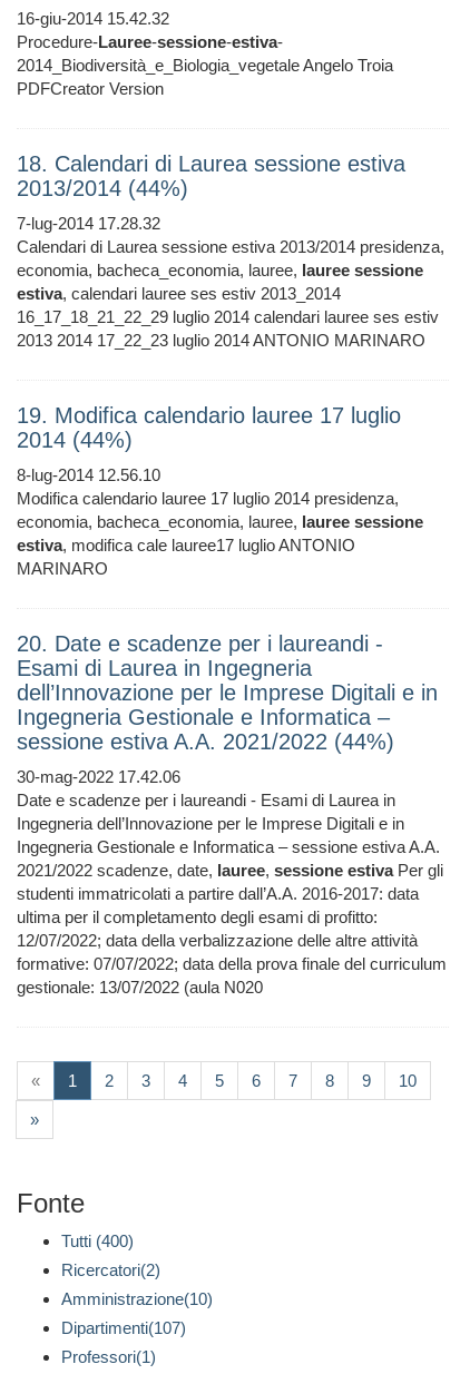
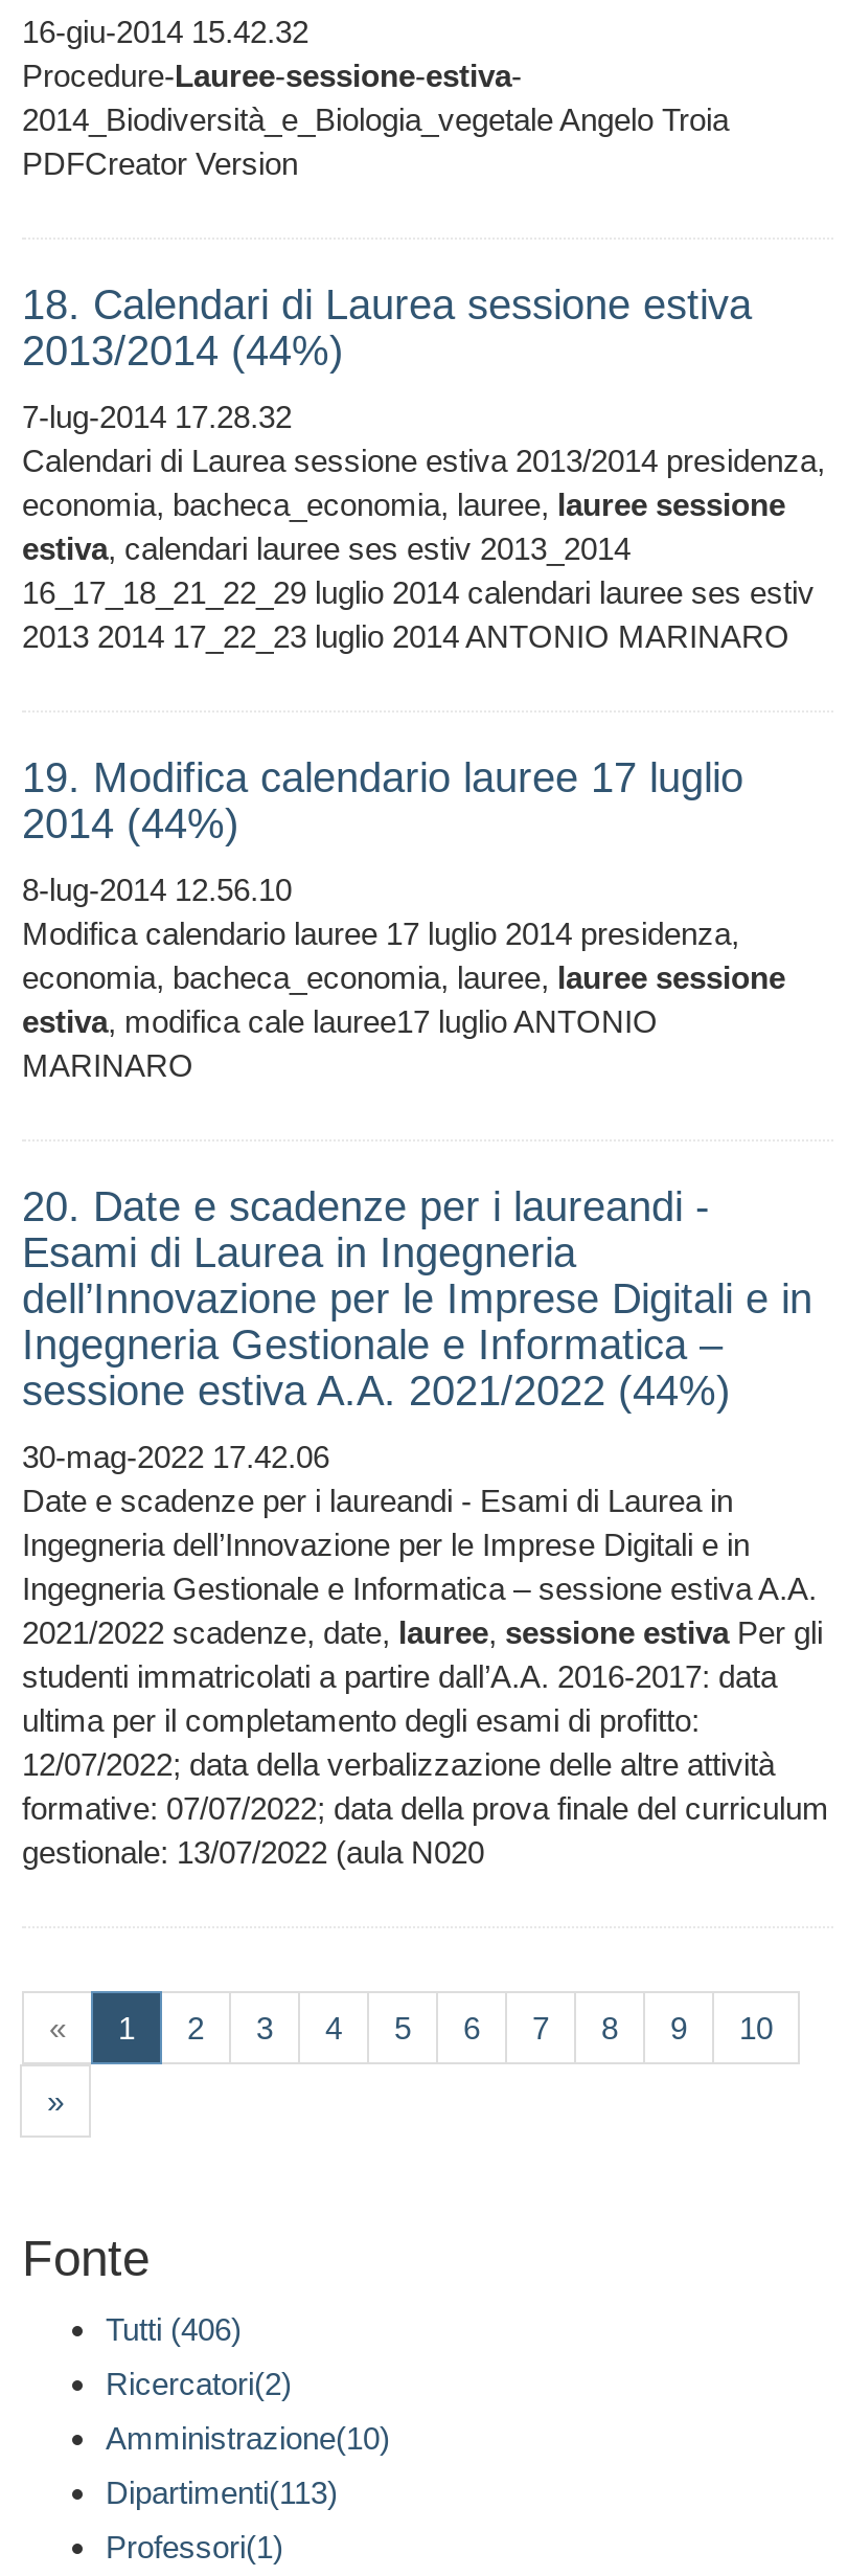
- Tutti (400)
+ Tutti (406)

- Dipartimenti(107)
+ Dipartimenti(113)
